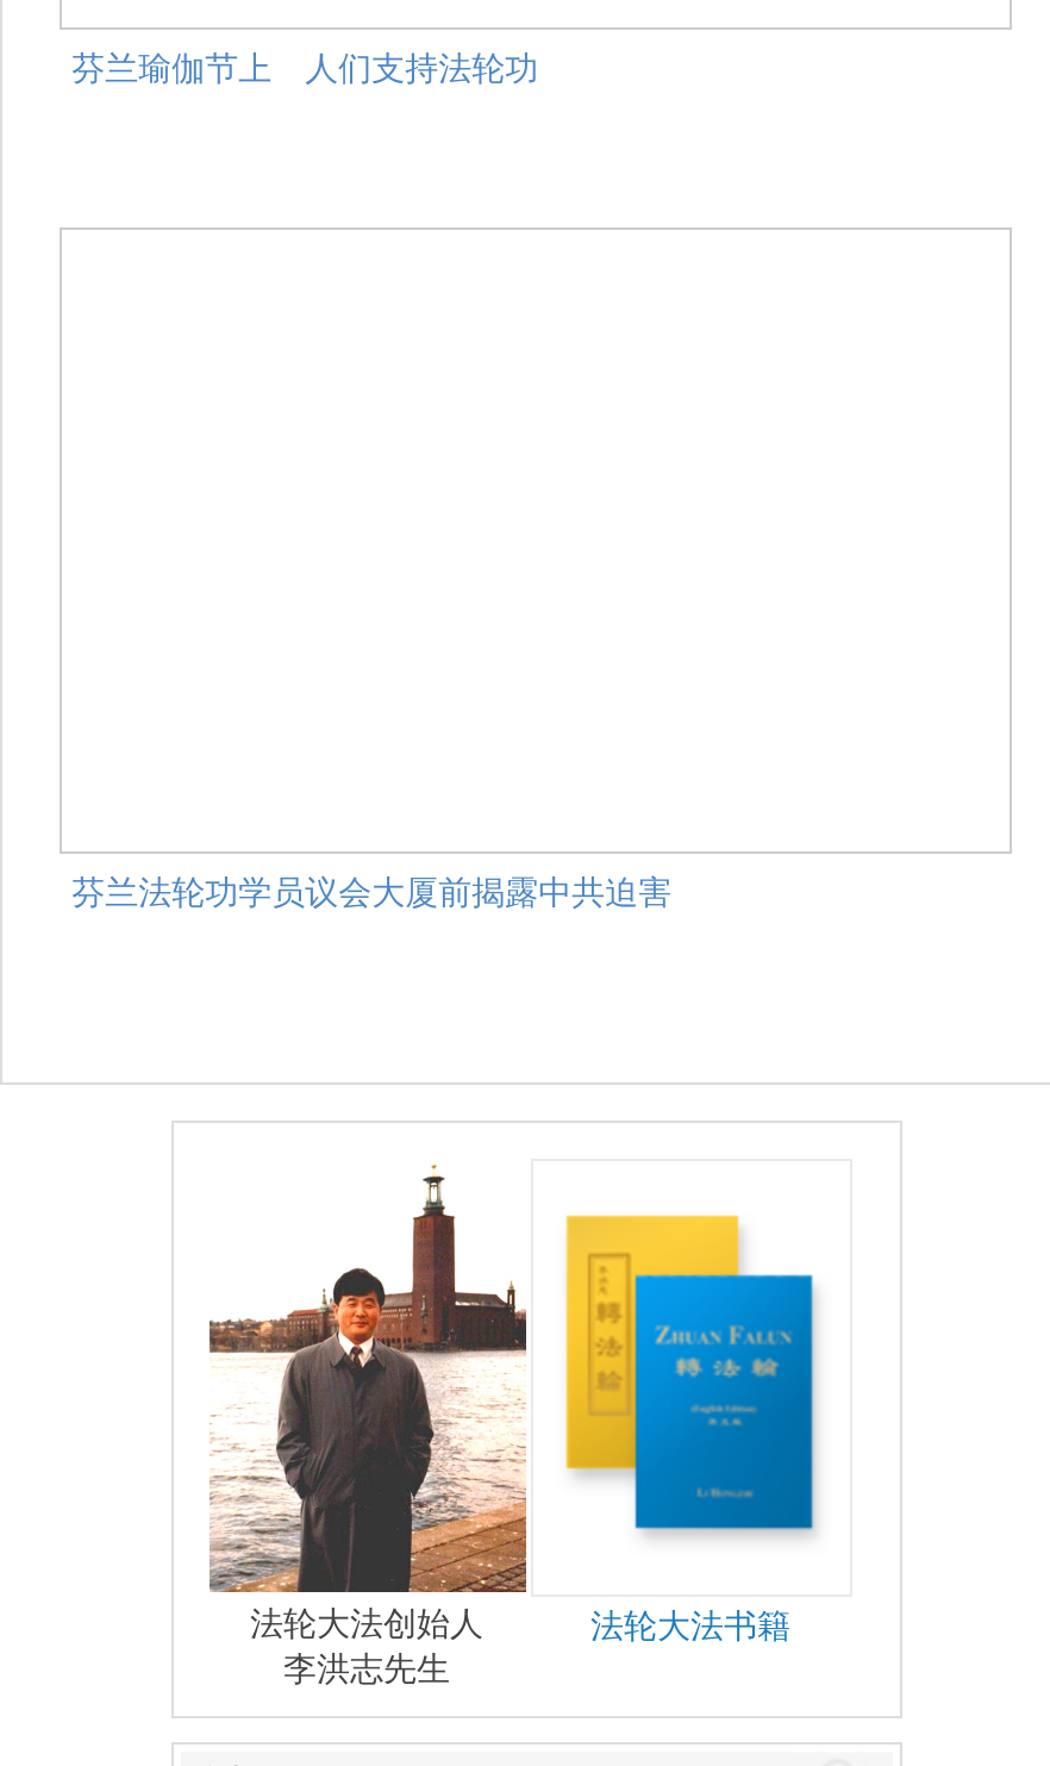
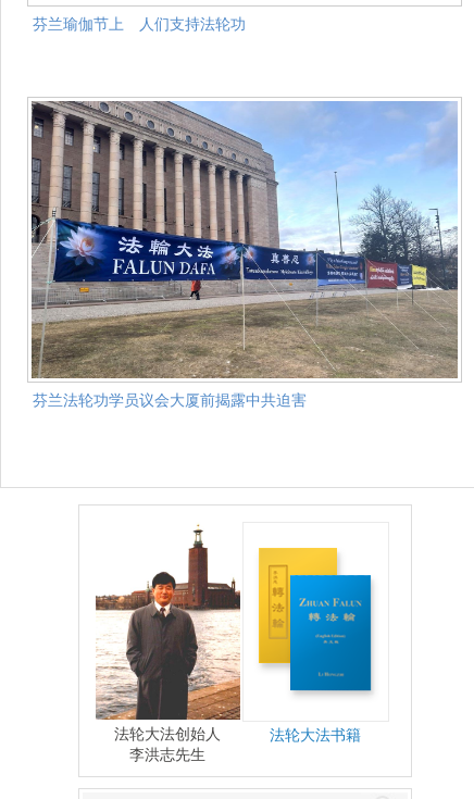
+ [image]
